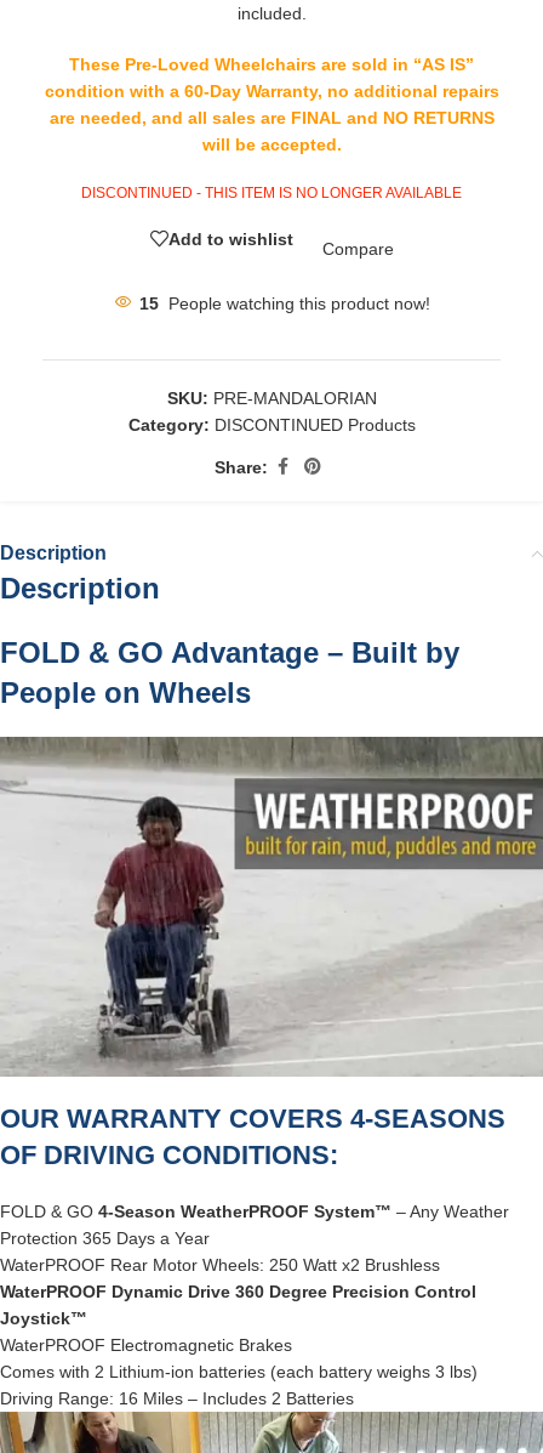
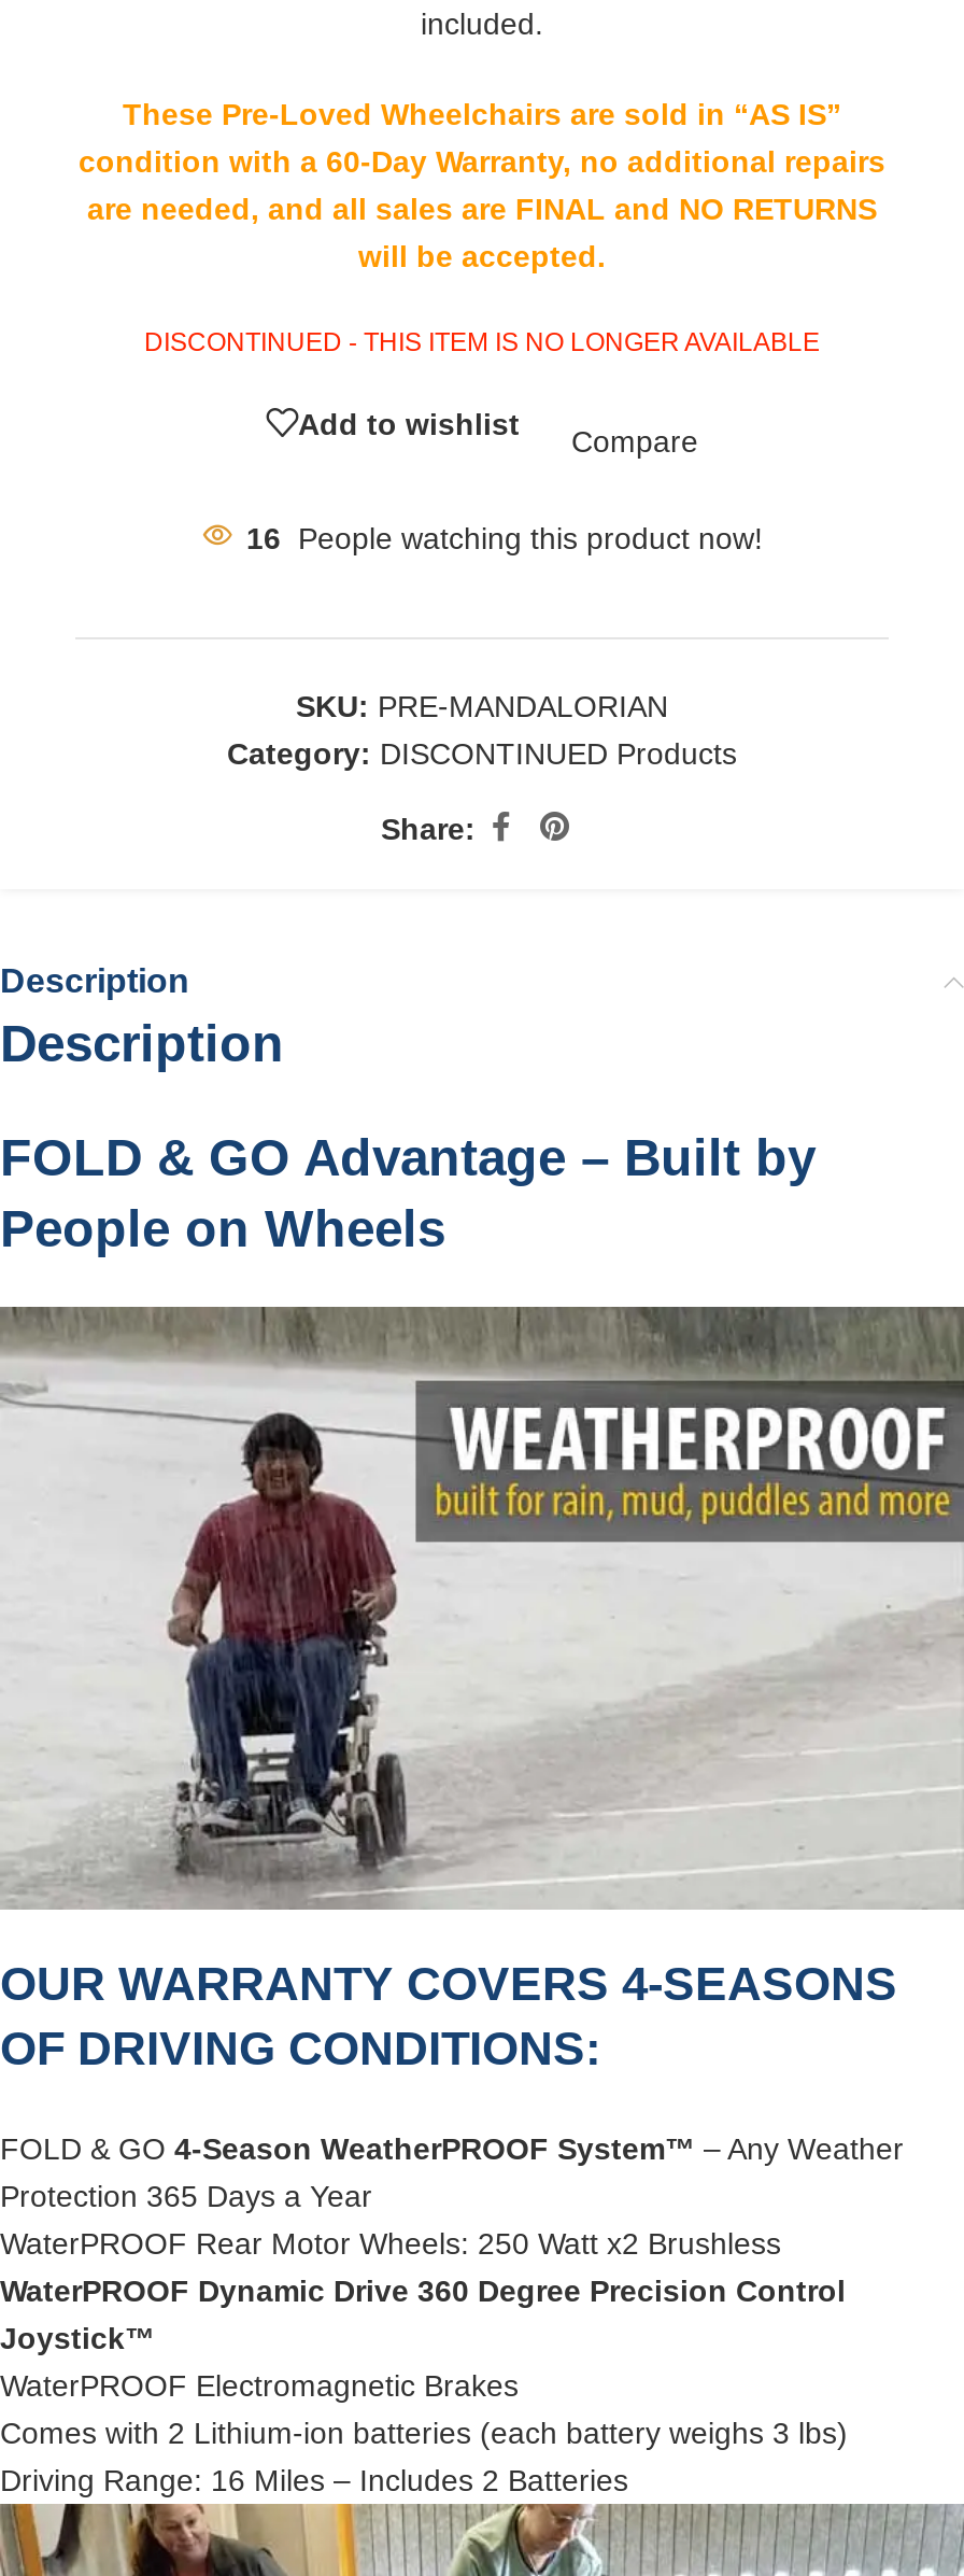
- 15 People watching this product now!
+ 16 People watching this product now!
